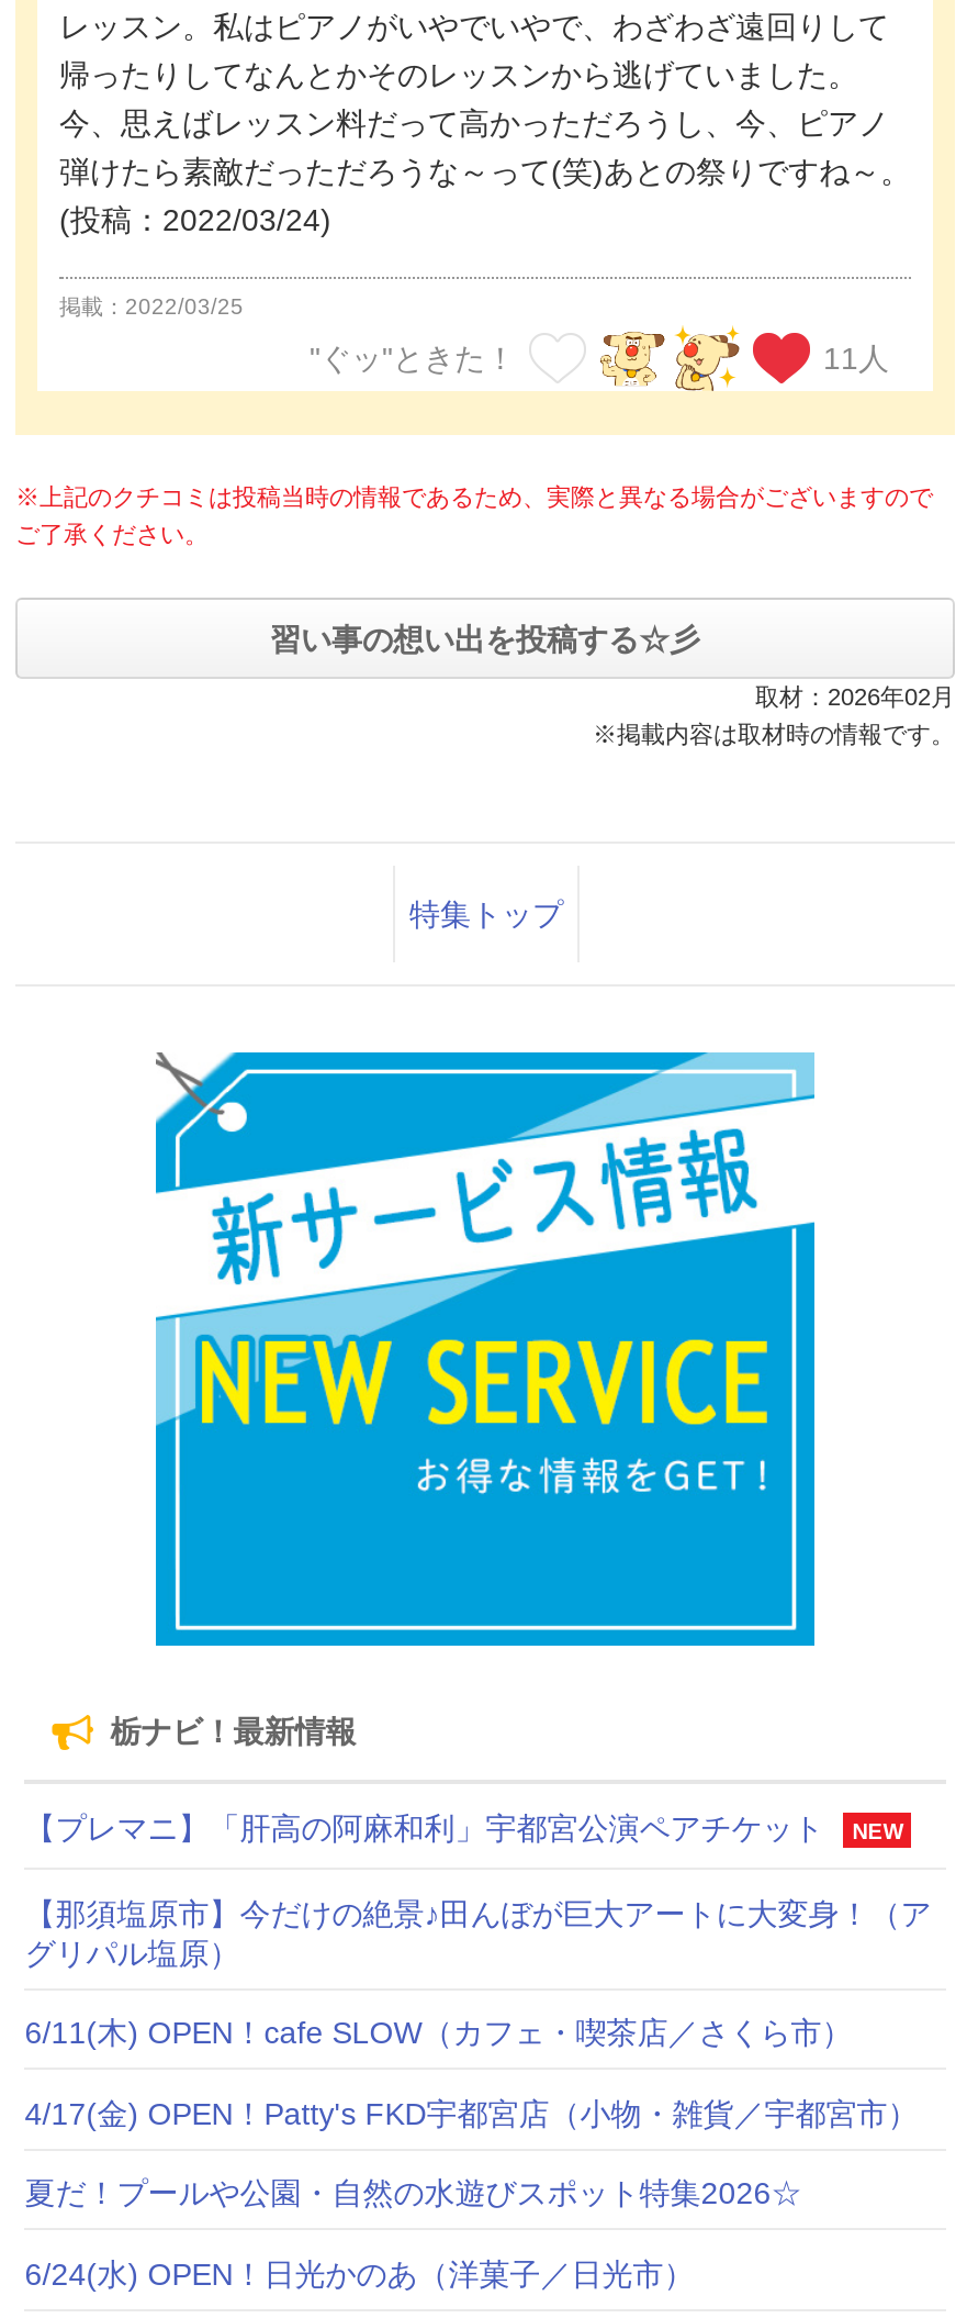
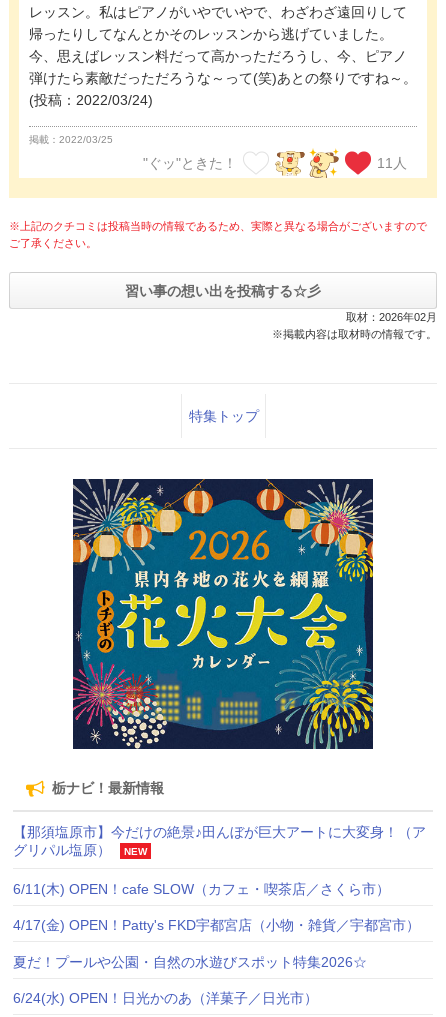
- [image]
+ [image]

- 【プレマニ】「肝高の阿麻和利」宇都宮公演ペアチケット
- NEW

+ NEW
